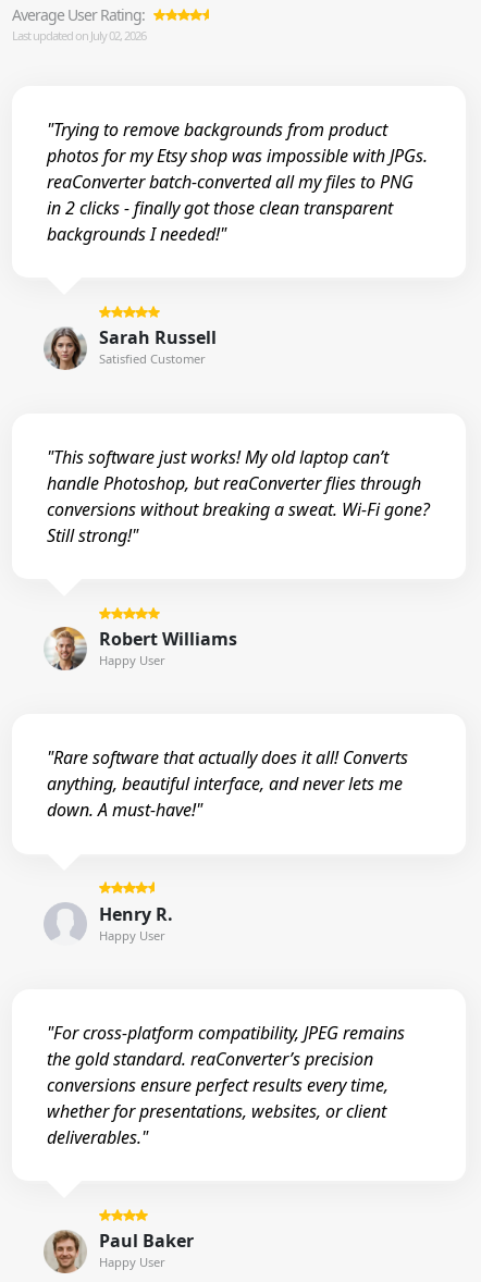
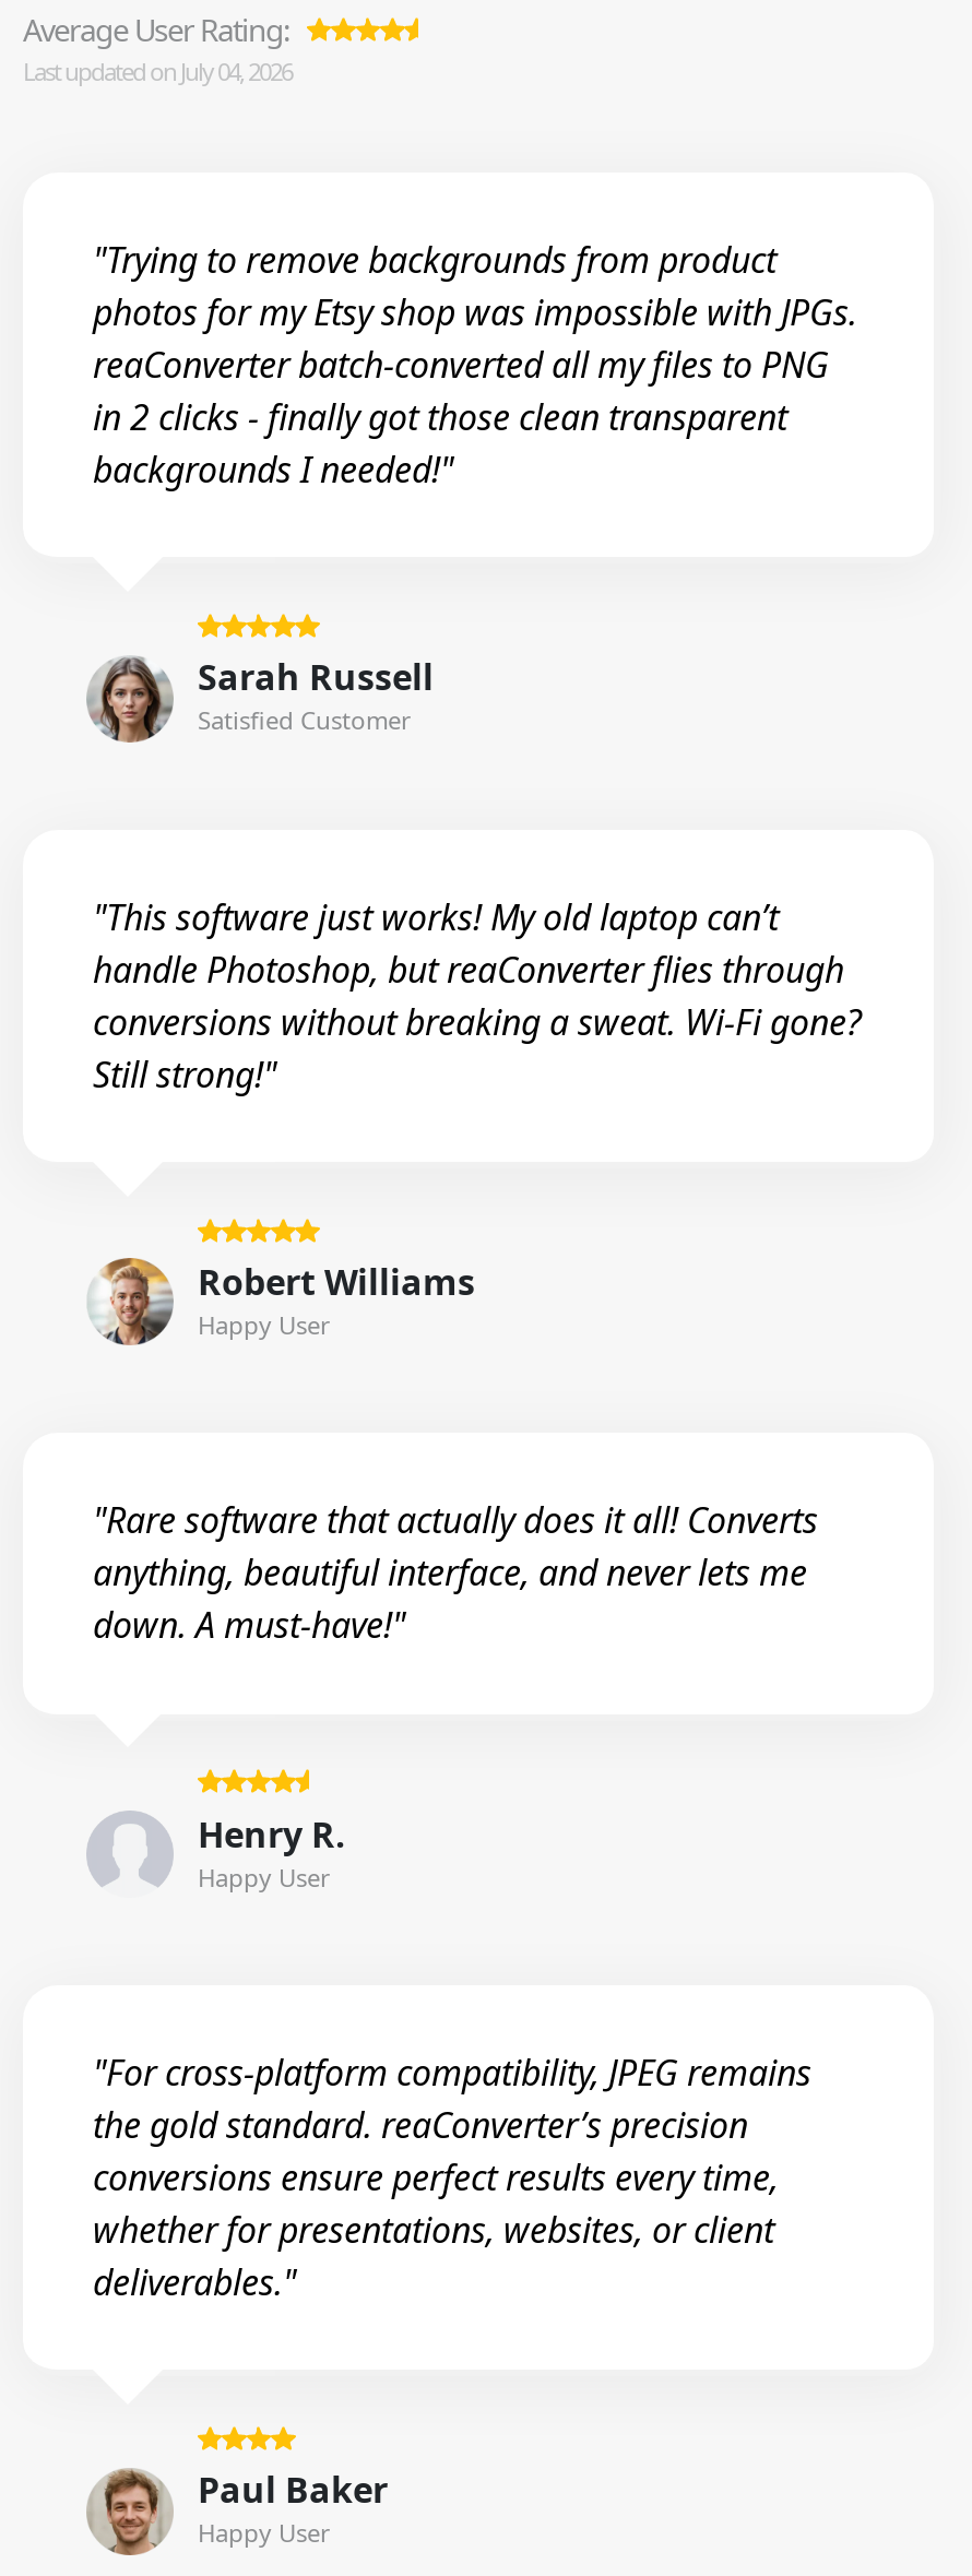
- Last updated on July 02, 2026
+ Last updated on July 04, 2026
